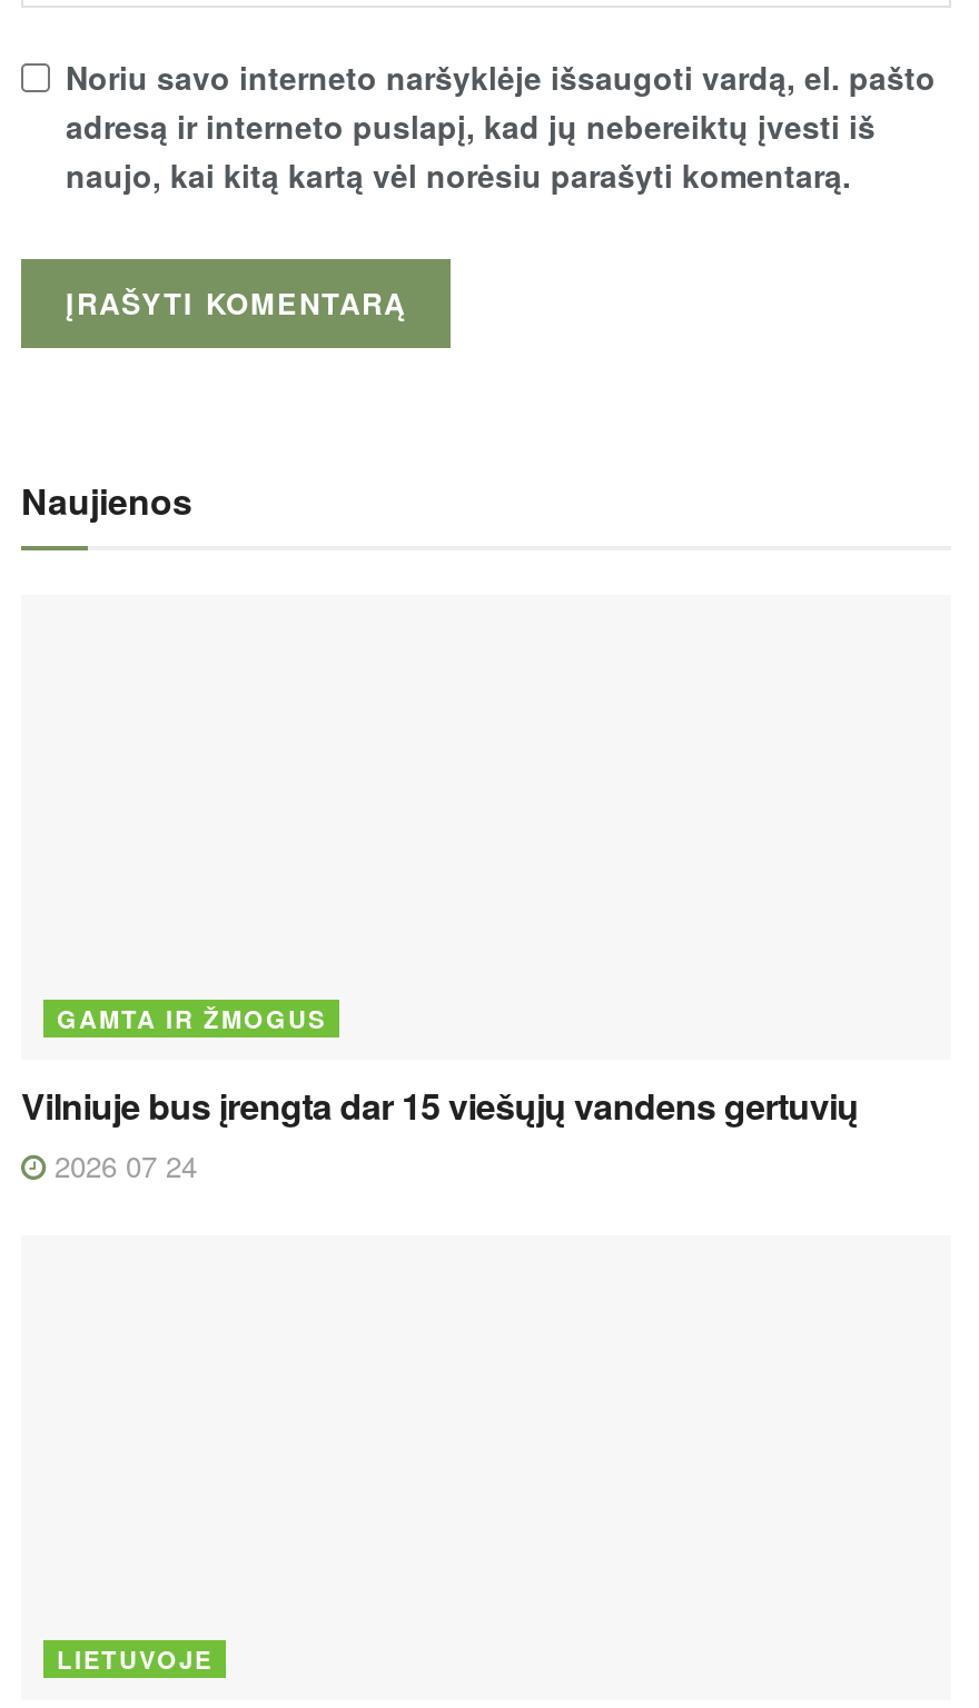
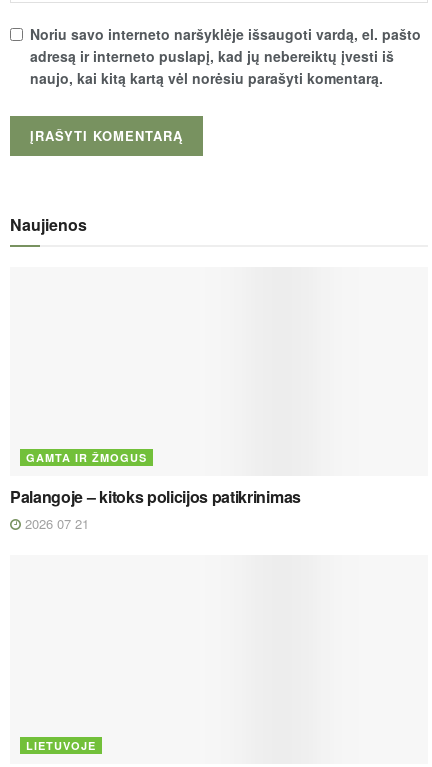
- Vilniuje bus įrengta dar 15 viešųjų vandens gertuvių
- 2026 07 24
+ Palangoje – kitoks policijos patikrinimas
+ 2026 07 21
